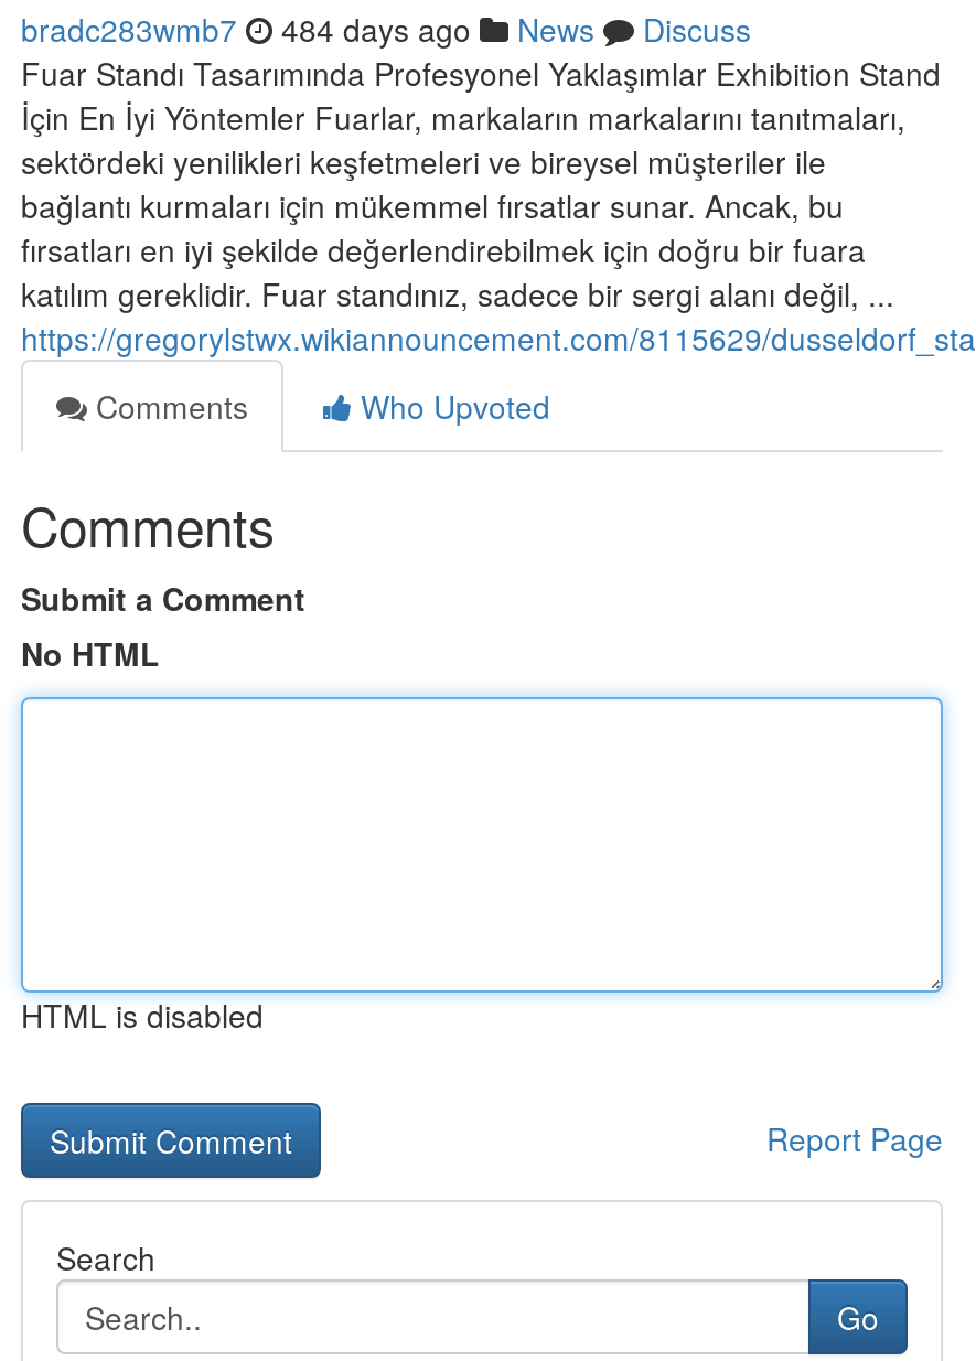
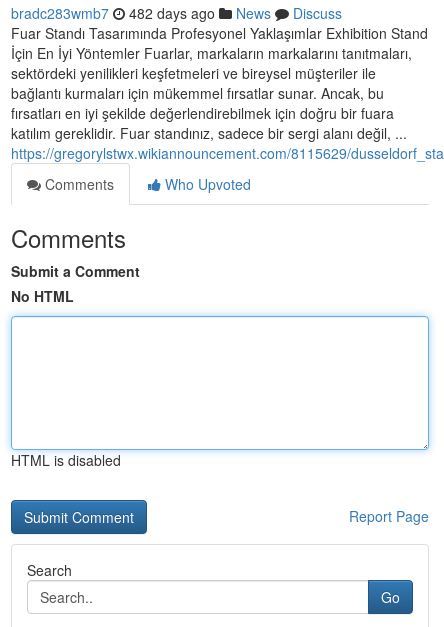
- bradc283wmb7 484 days ago News Discuss
+ bradc283wmb7 482 days ago News Discuss
